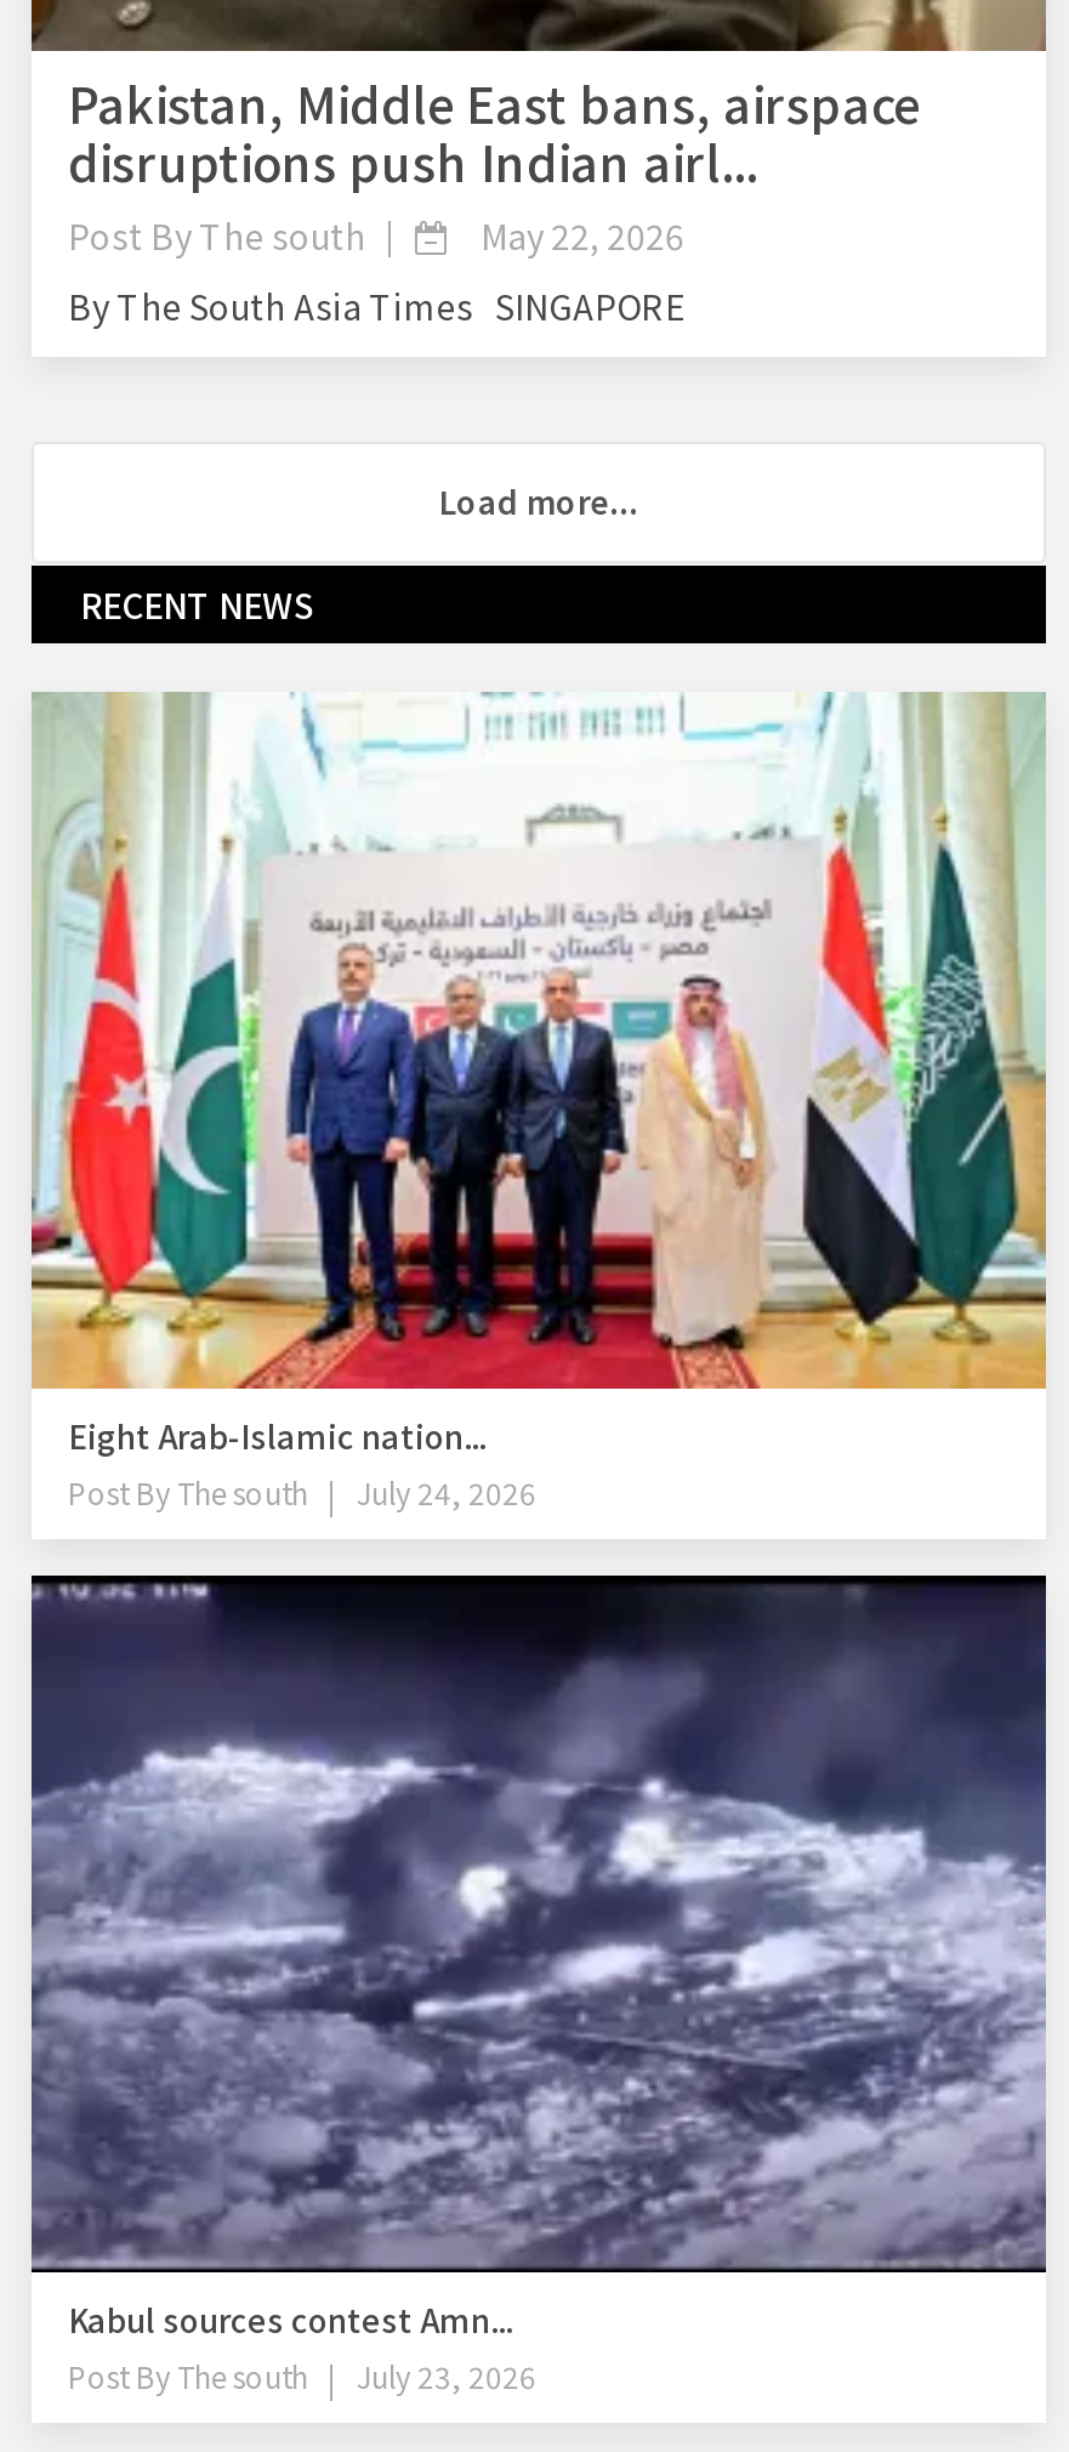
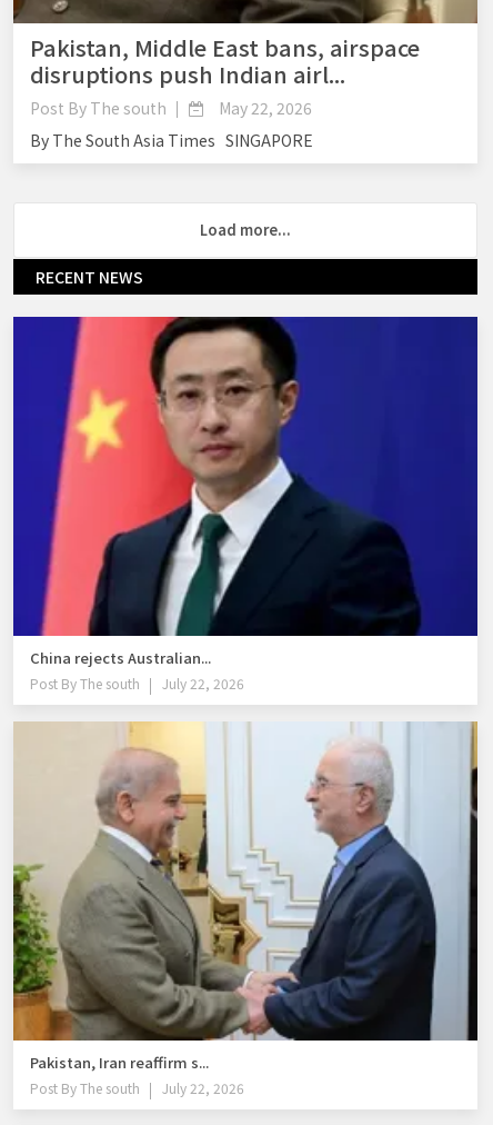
- [image]
- Eight Arab-Islamic nation...
+ [image]
+ China rejects Australian...

- Post By The south July 24, 2026
+ Post By The south July 22, 2026

- [image]
- Kabul sources contest Amn...
+ [image]
+ Pakistan, Iran reaffirm s...

- Post By The south July 23, 2026
+ Post By The south July 22, 2026
